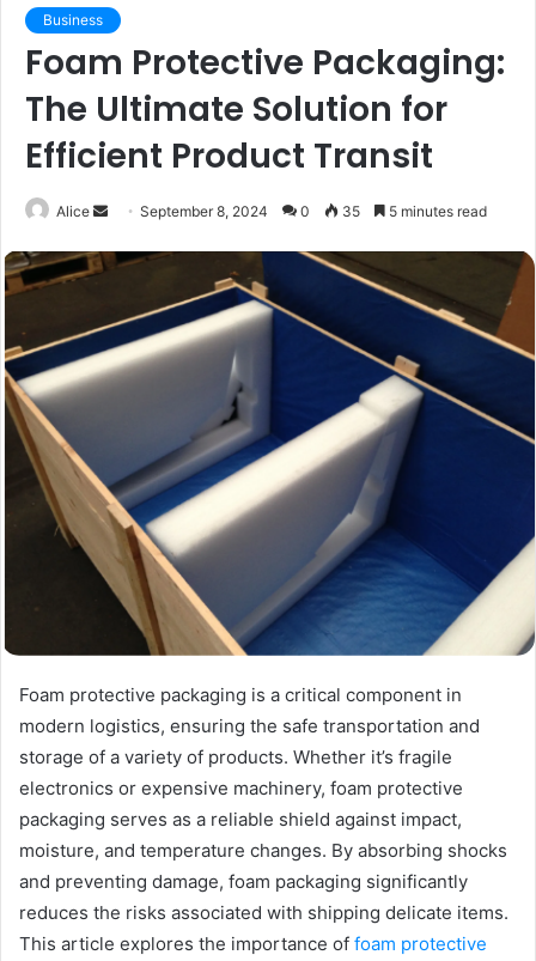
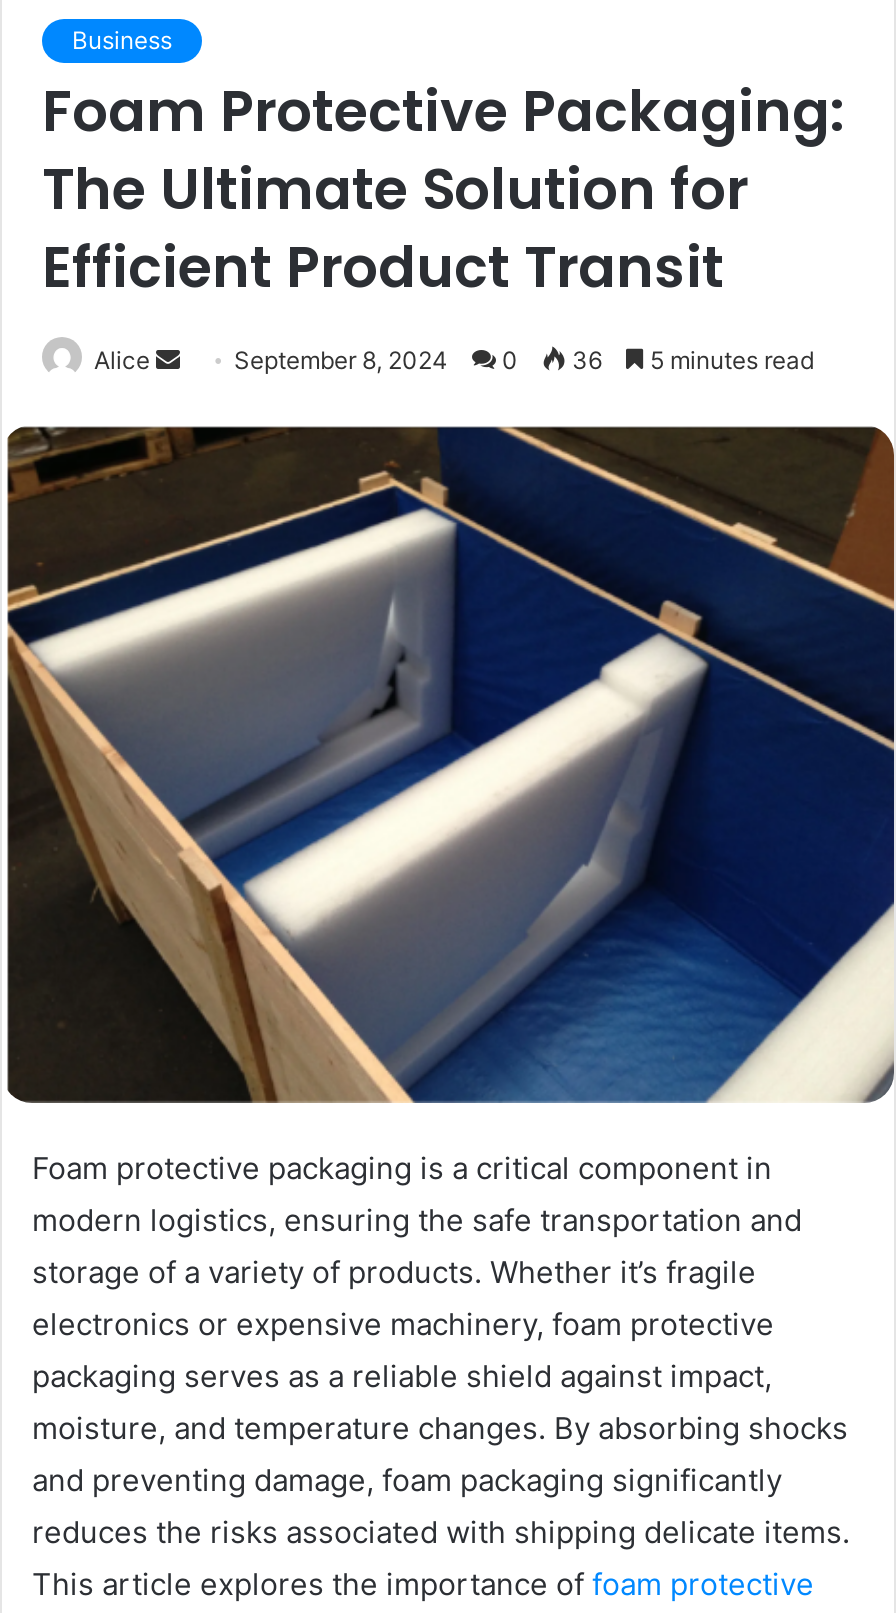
- 35
+ 36
